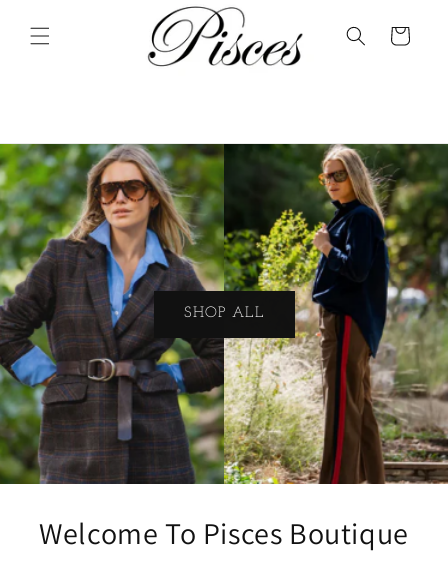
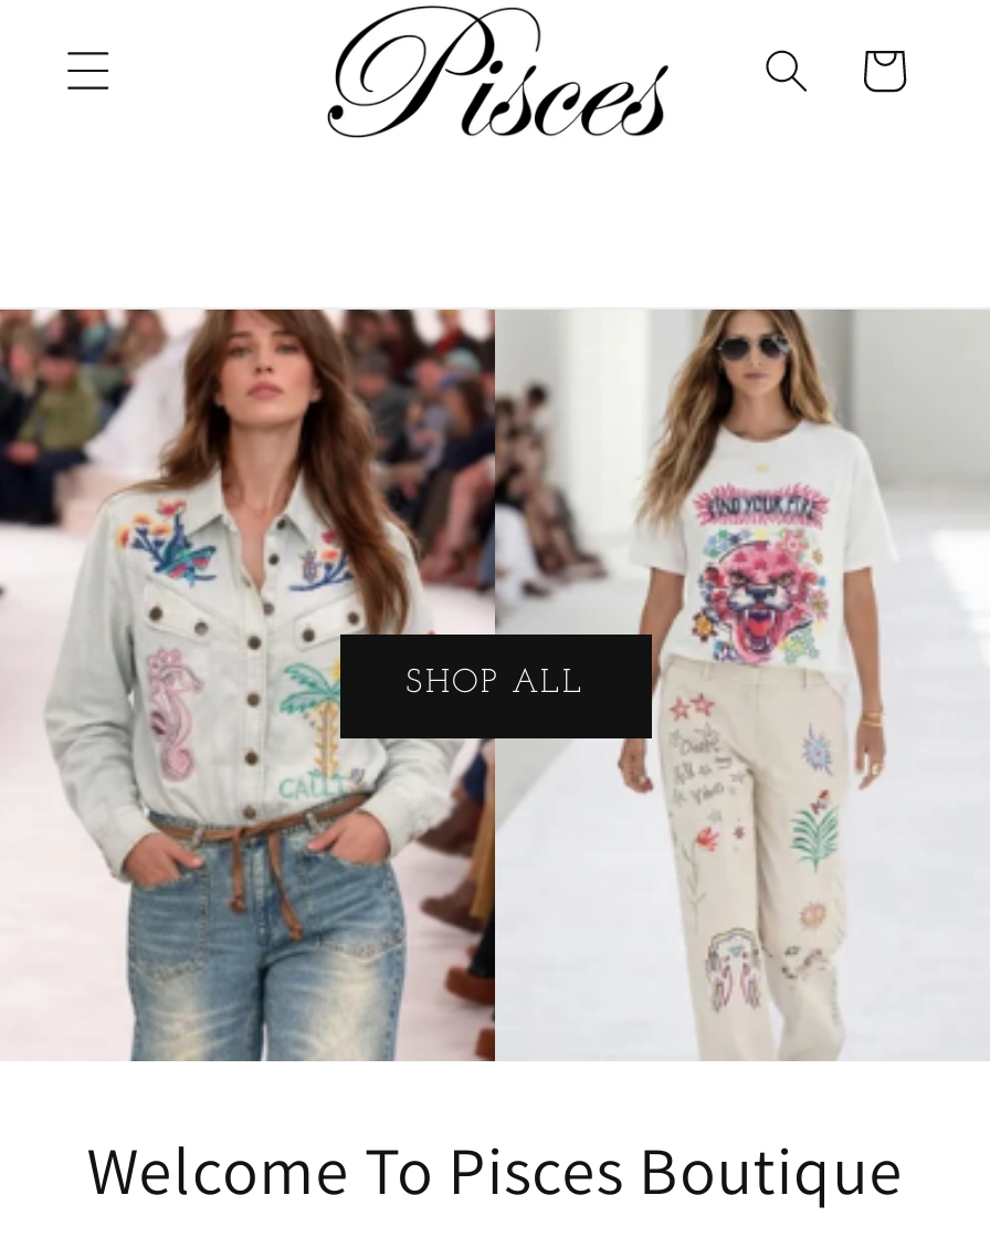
- [image]
+ [image]
